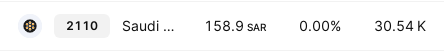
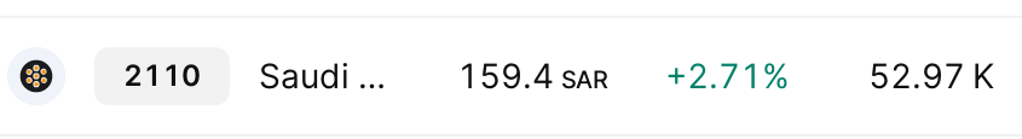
- 158.9 SAR
+ 159.4 SAR

- 0.00%
+ +2.71%

- 30.54 K
+ 52.97 K
